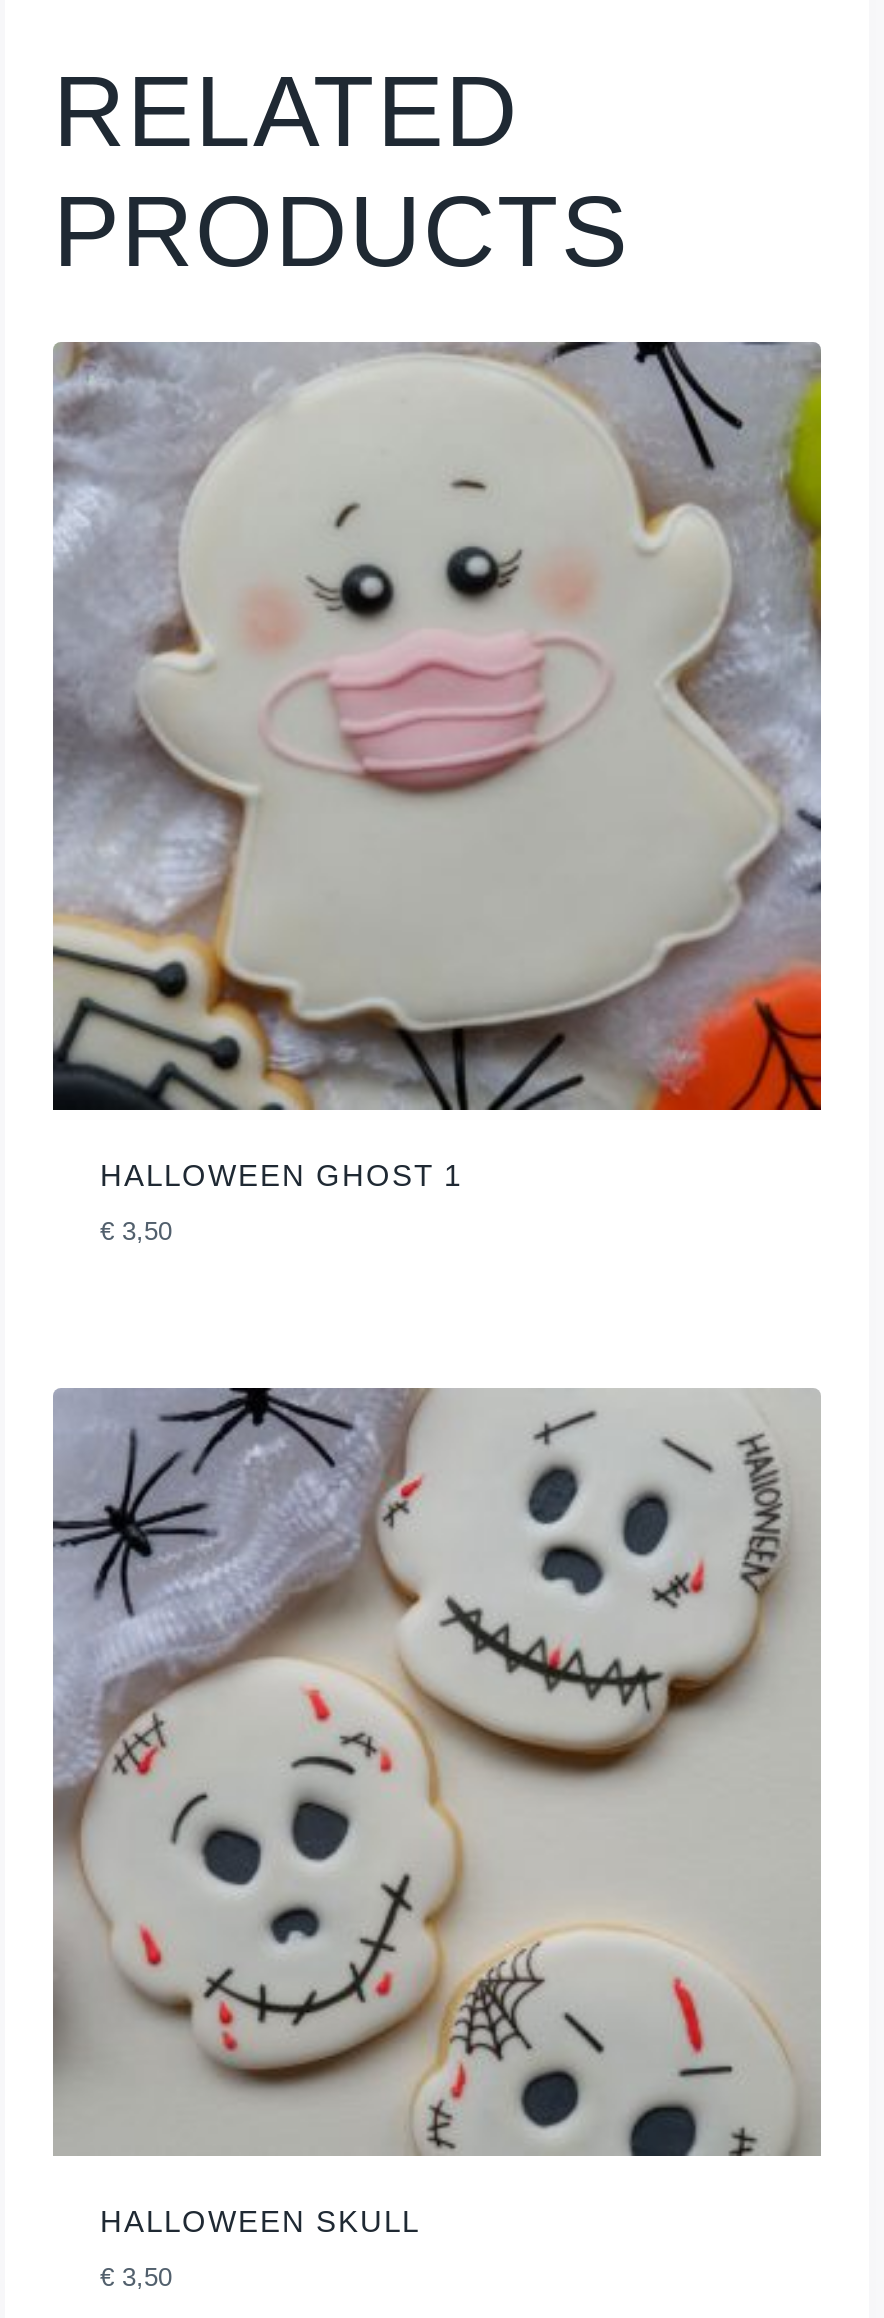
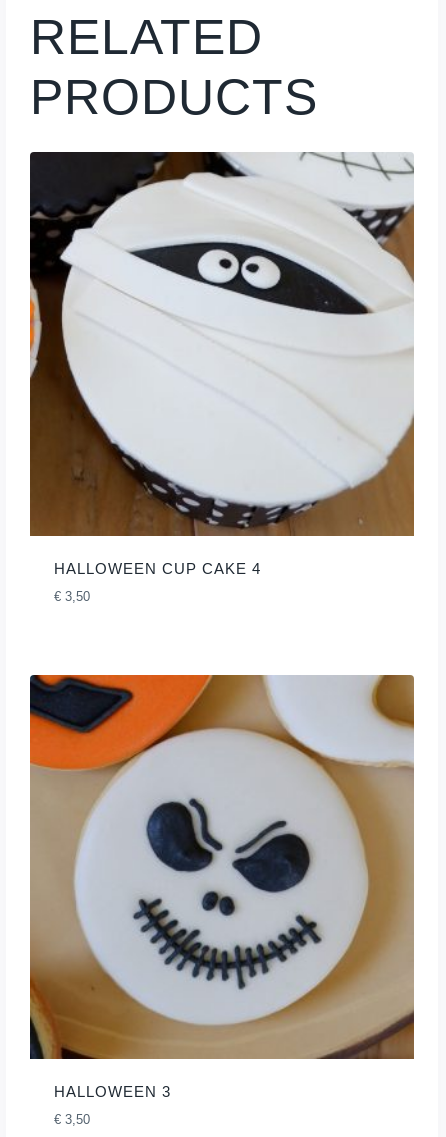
- [image]
- HALLOWEEN GHOST 1
+ [image]
+ HALLOWEEN CUP CAKE 4

- [image]
- HALLOWEEN SKULL
+ [image]
+ HALLOWEEN 3
